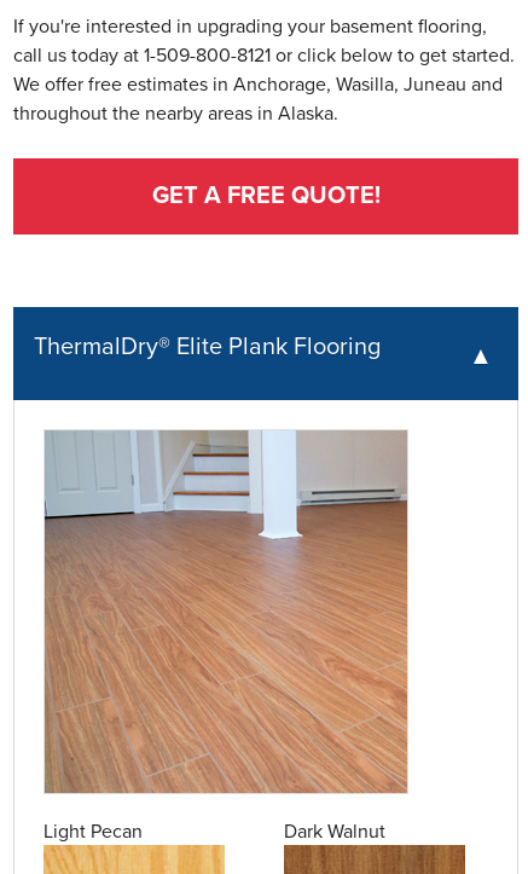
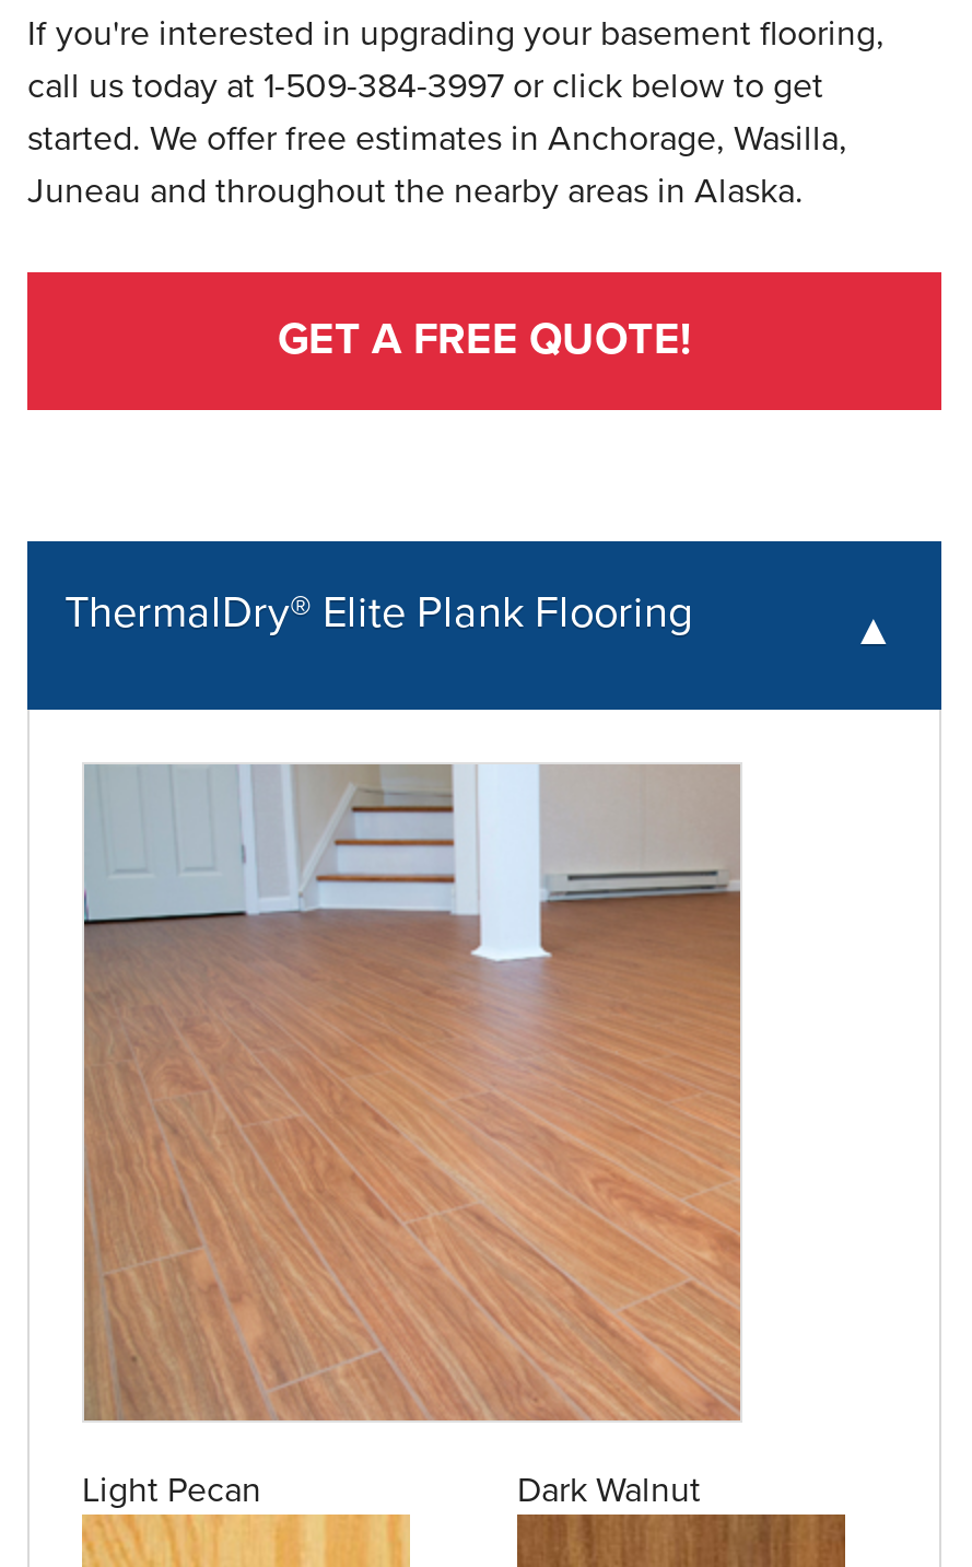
- call us today at 1-509-800-8121 or click below to get started.
- We offer free estimates in Anchorage, Wasilla, Juneau and
- throughout the nearby areas in Alaska.
+ call us today at 1-509-384-3997 or click below to get
+ started. We offer free estimates in Anchorage, Wasilla,
+ Juneau and throughout the nearby areas in Alaska.
